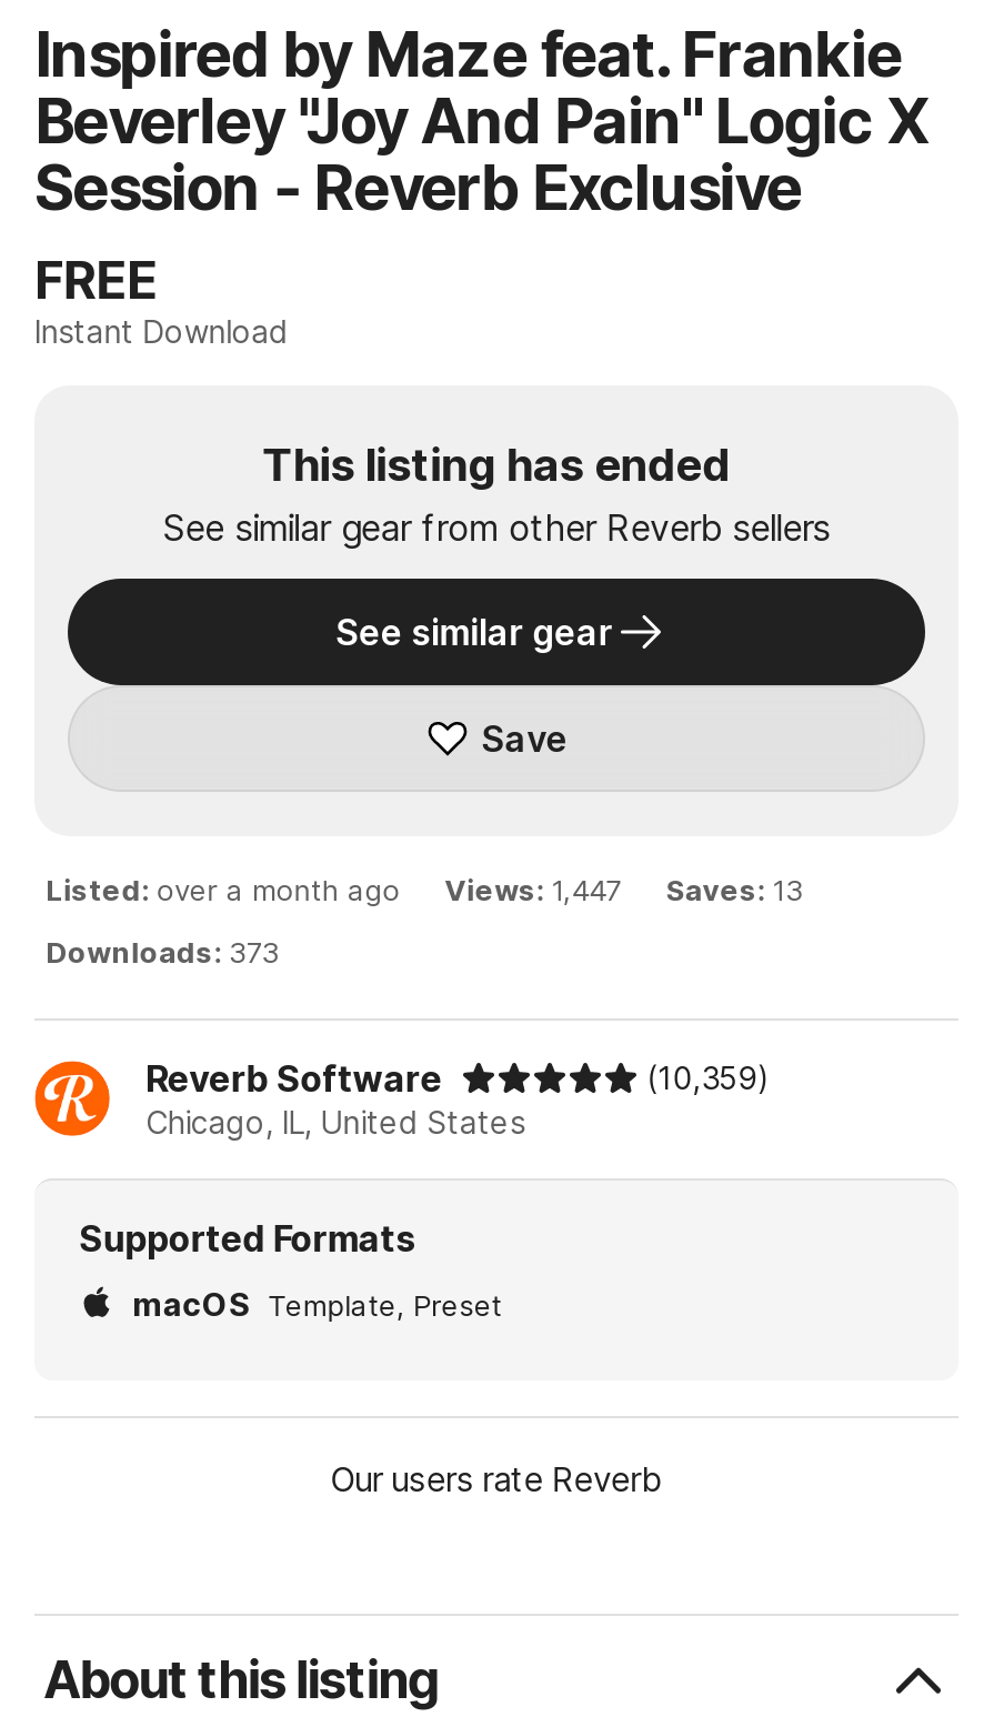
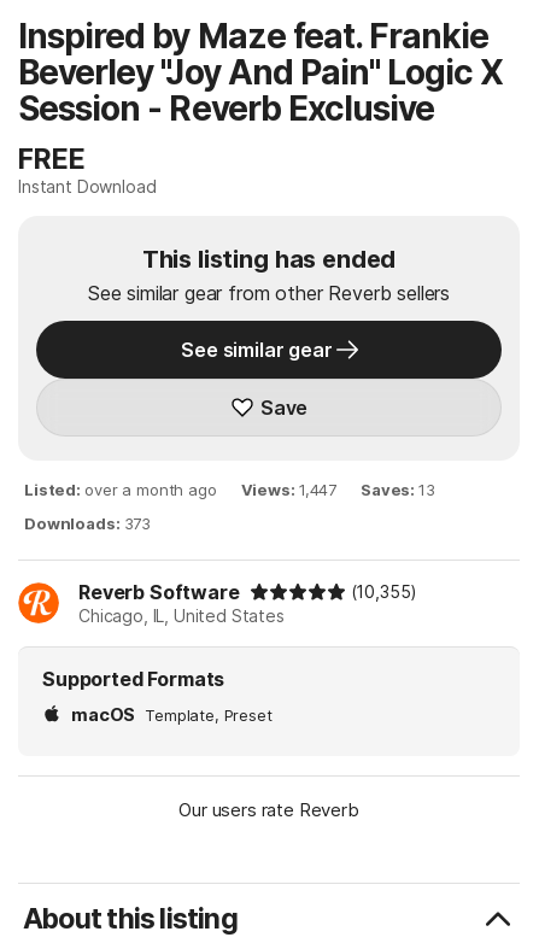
- (10,359)
+ (10,355)
